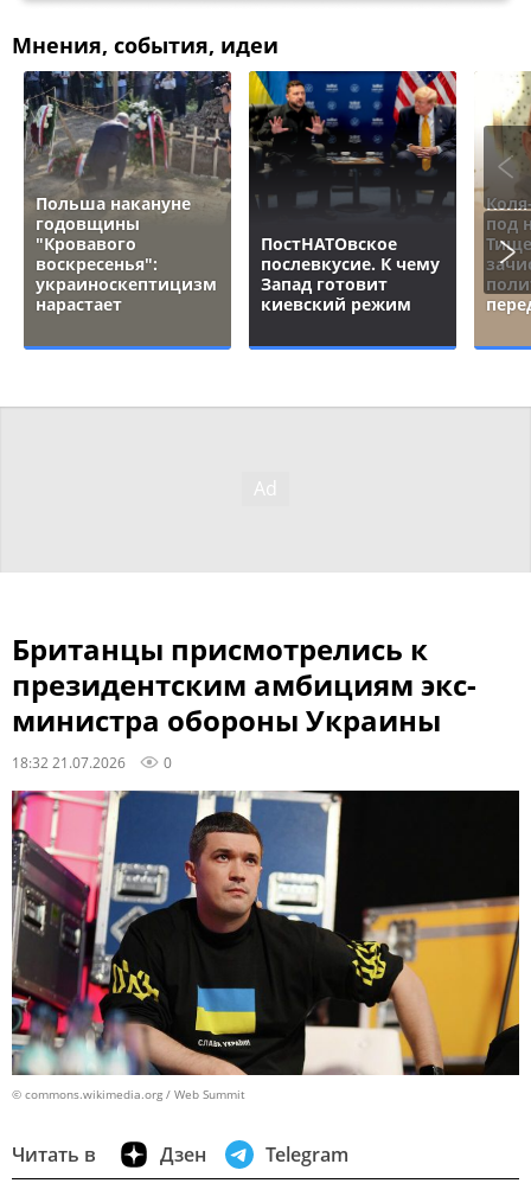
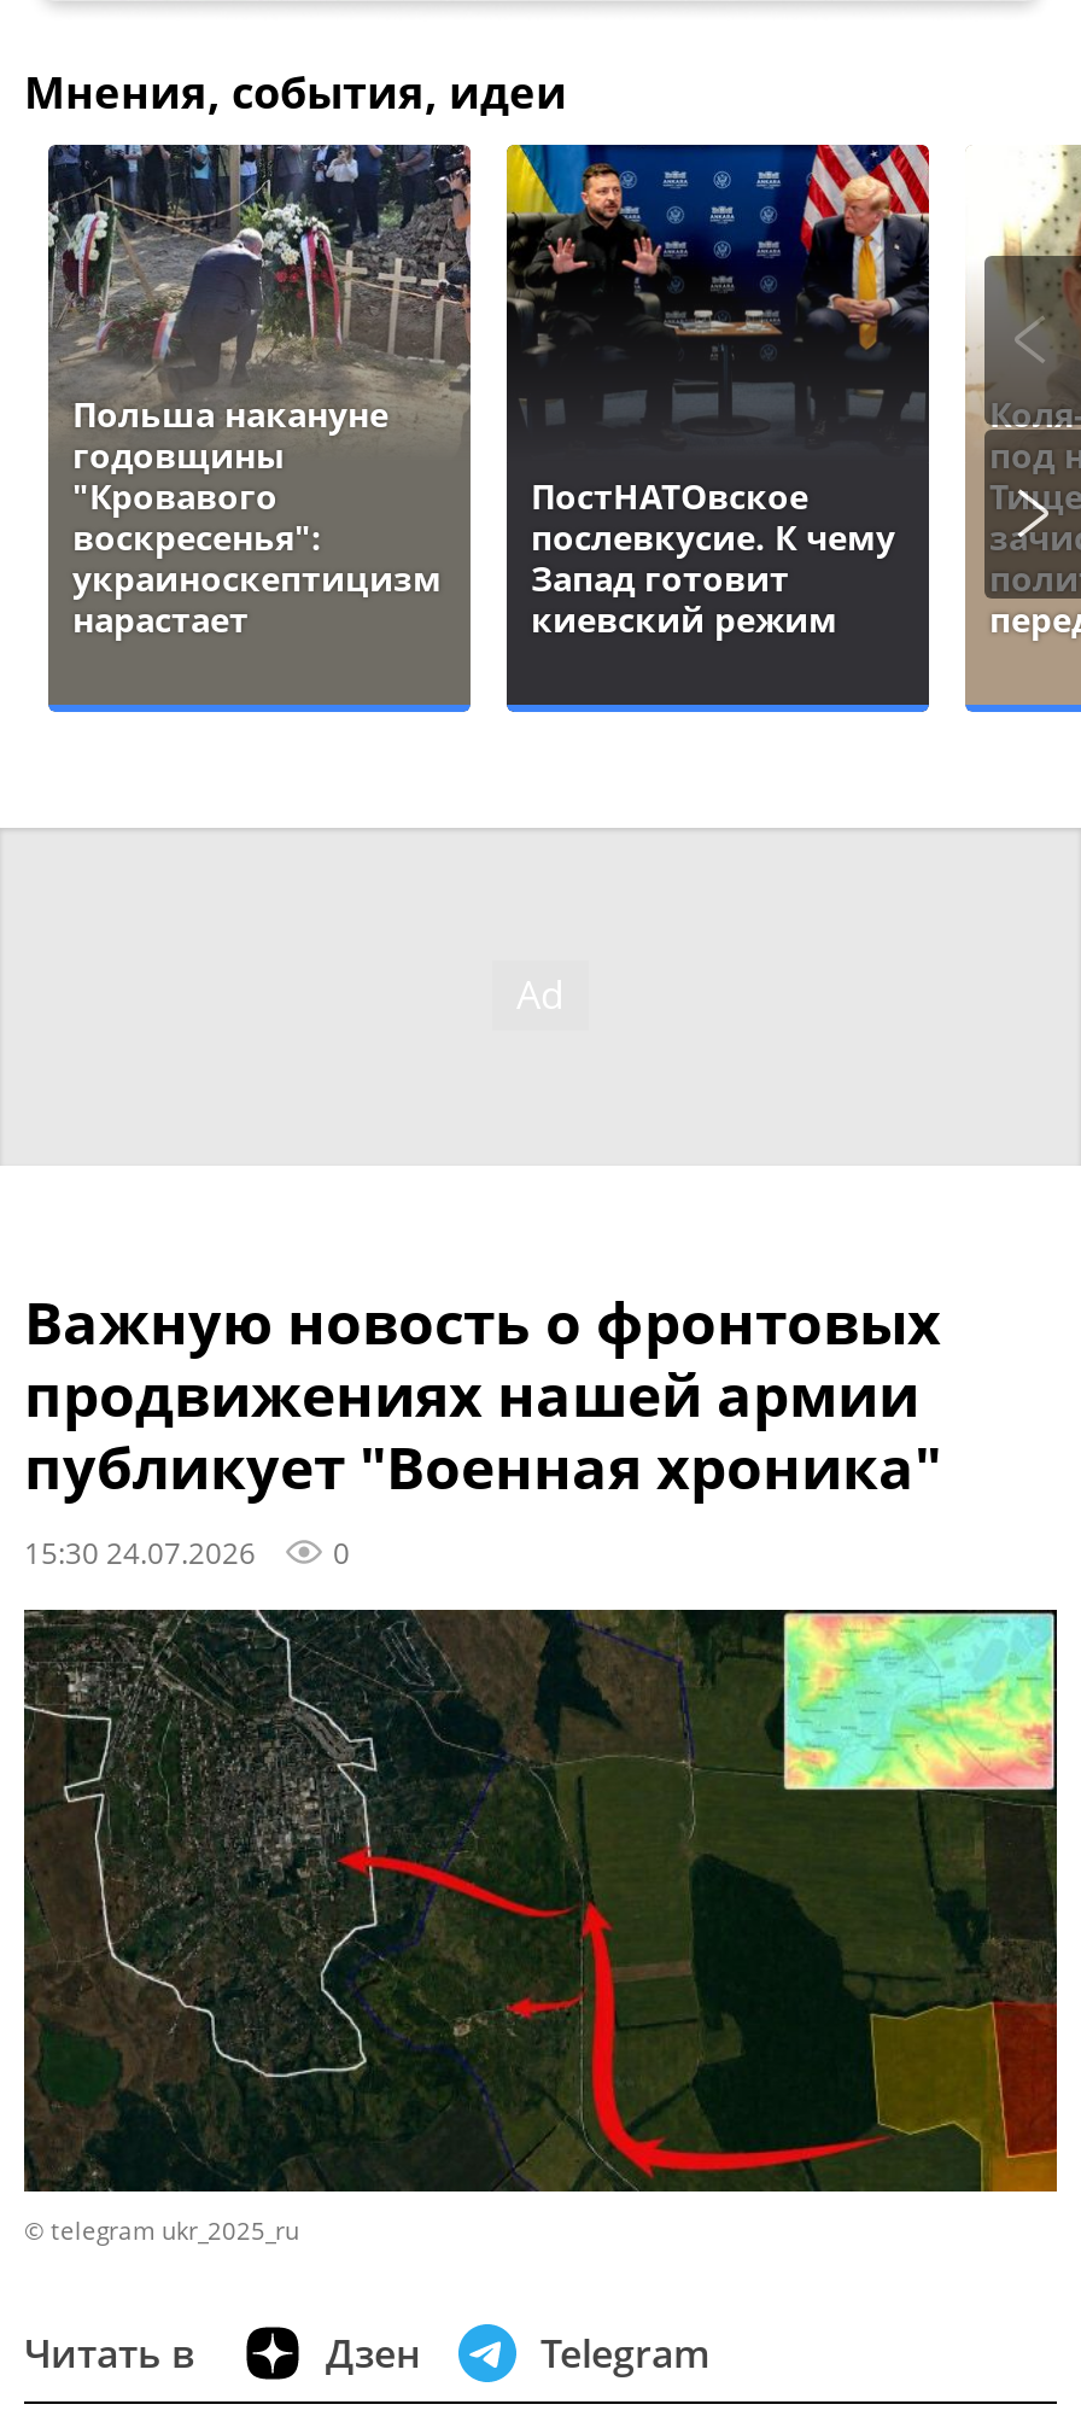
- Британцы присмотрелись к
- президентским амбициям экс-
- министра обороны Украины
- 18:32 21.07.2026
+ Важную новость о фронтовых
+ продвижениях нашей армии
+ публикует "Военная хроника"
+ 15:30 24.07.2026

- [image]
- © commons.wikimedia.org / Web Summit
+ [image]
+ © telegram ukr_2025_ru
